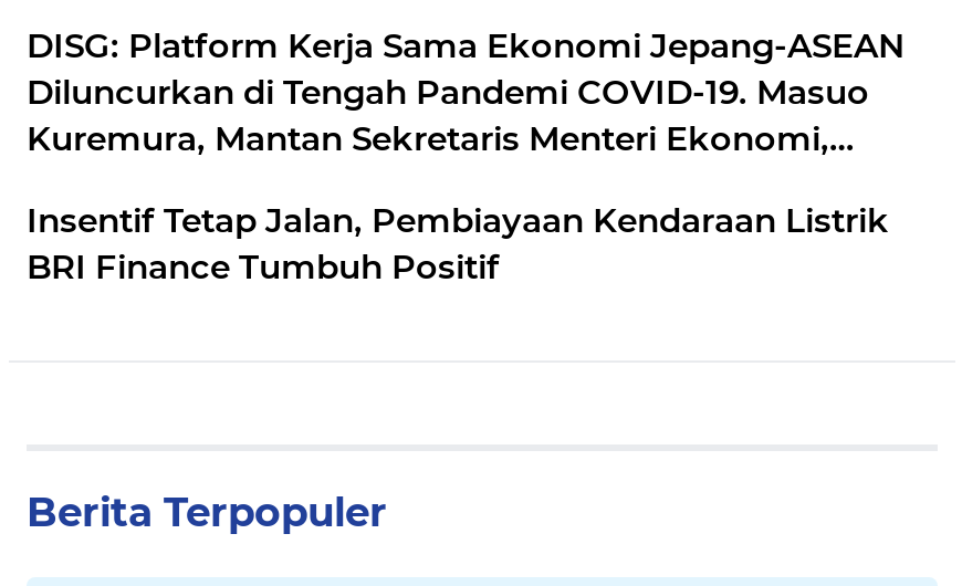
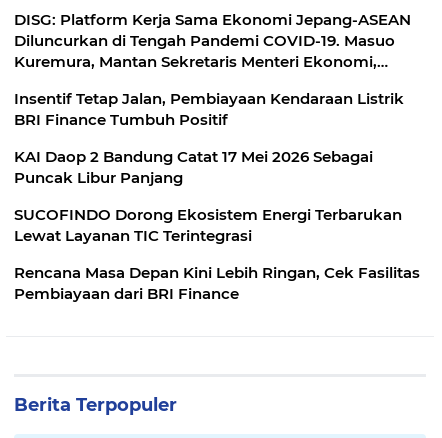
+ KAI Daop 2 Bandung Catat 17 Mei 2026 Sebagai
+ Puncak Libur Panjang
+ SUCOFINDO Dorong Ekosistem Energi Terbarukan
+ Lewat Layanan TIC Terintegrasi
+ Rencana Masa Depan Kini Lebih Ringan, Cek Fasilitas
+ Pembiayaan dari BRI Finance
